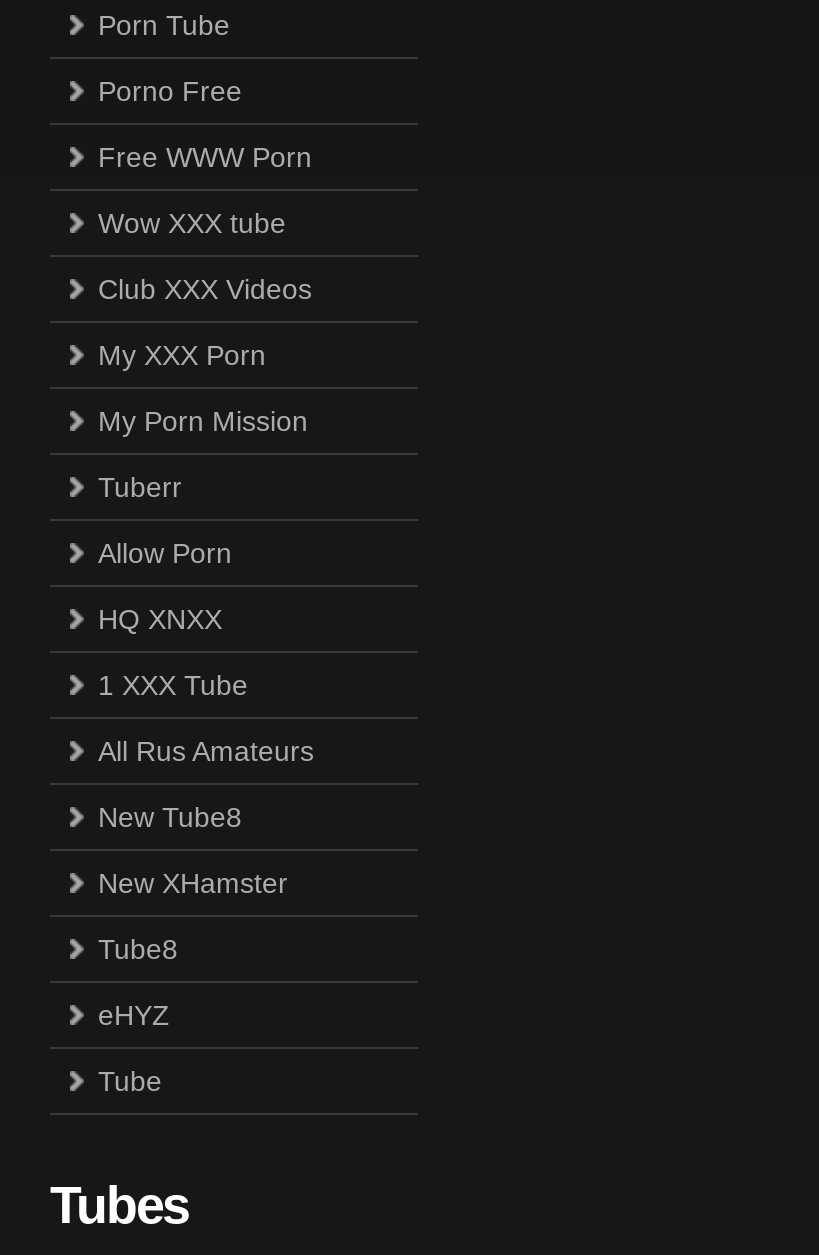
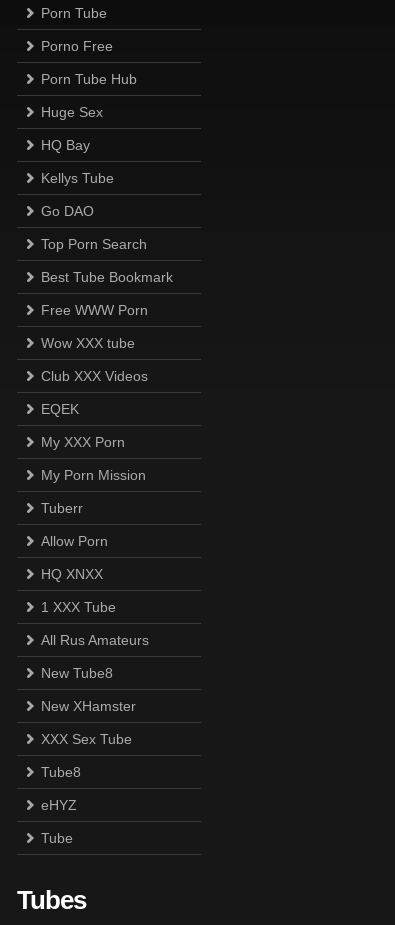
+ Porn Tube Hub
+ Huge Sex
+ HQ Bay
+ Kellys Tube
+ Go DAO
+ Top Porn Search
+ Best Tube Bookmark

+ EQEK

+ XXX Sex Tube
